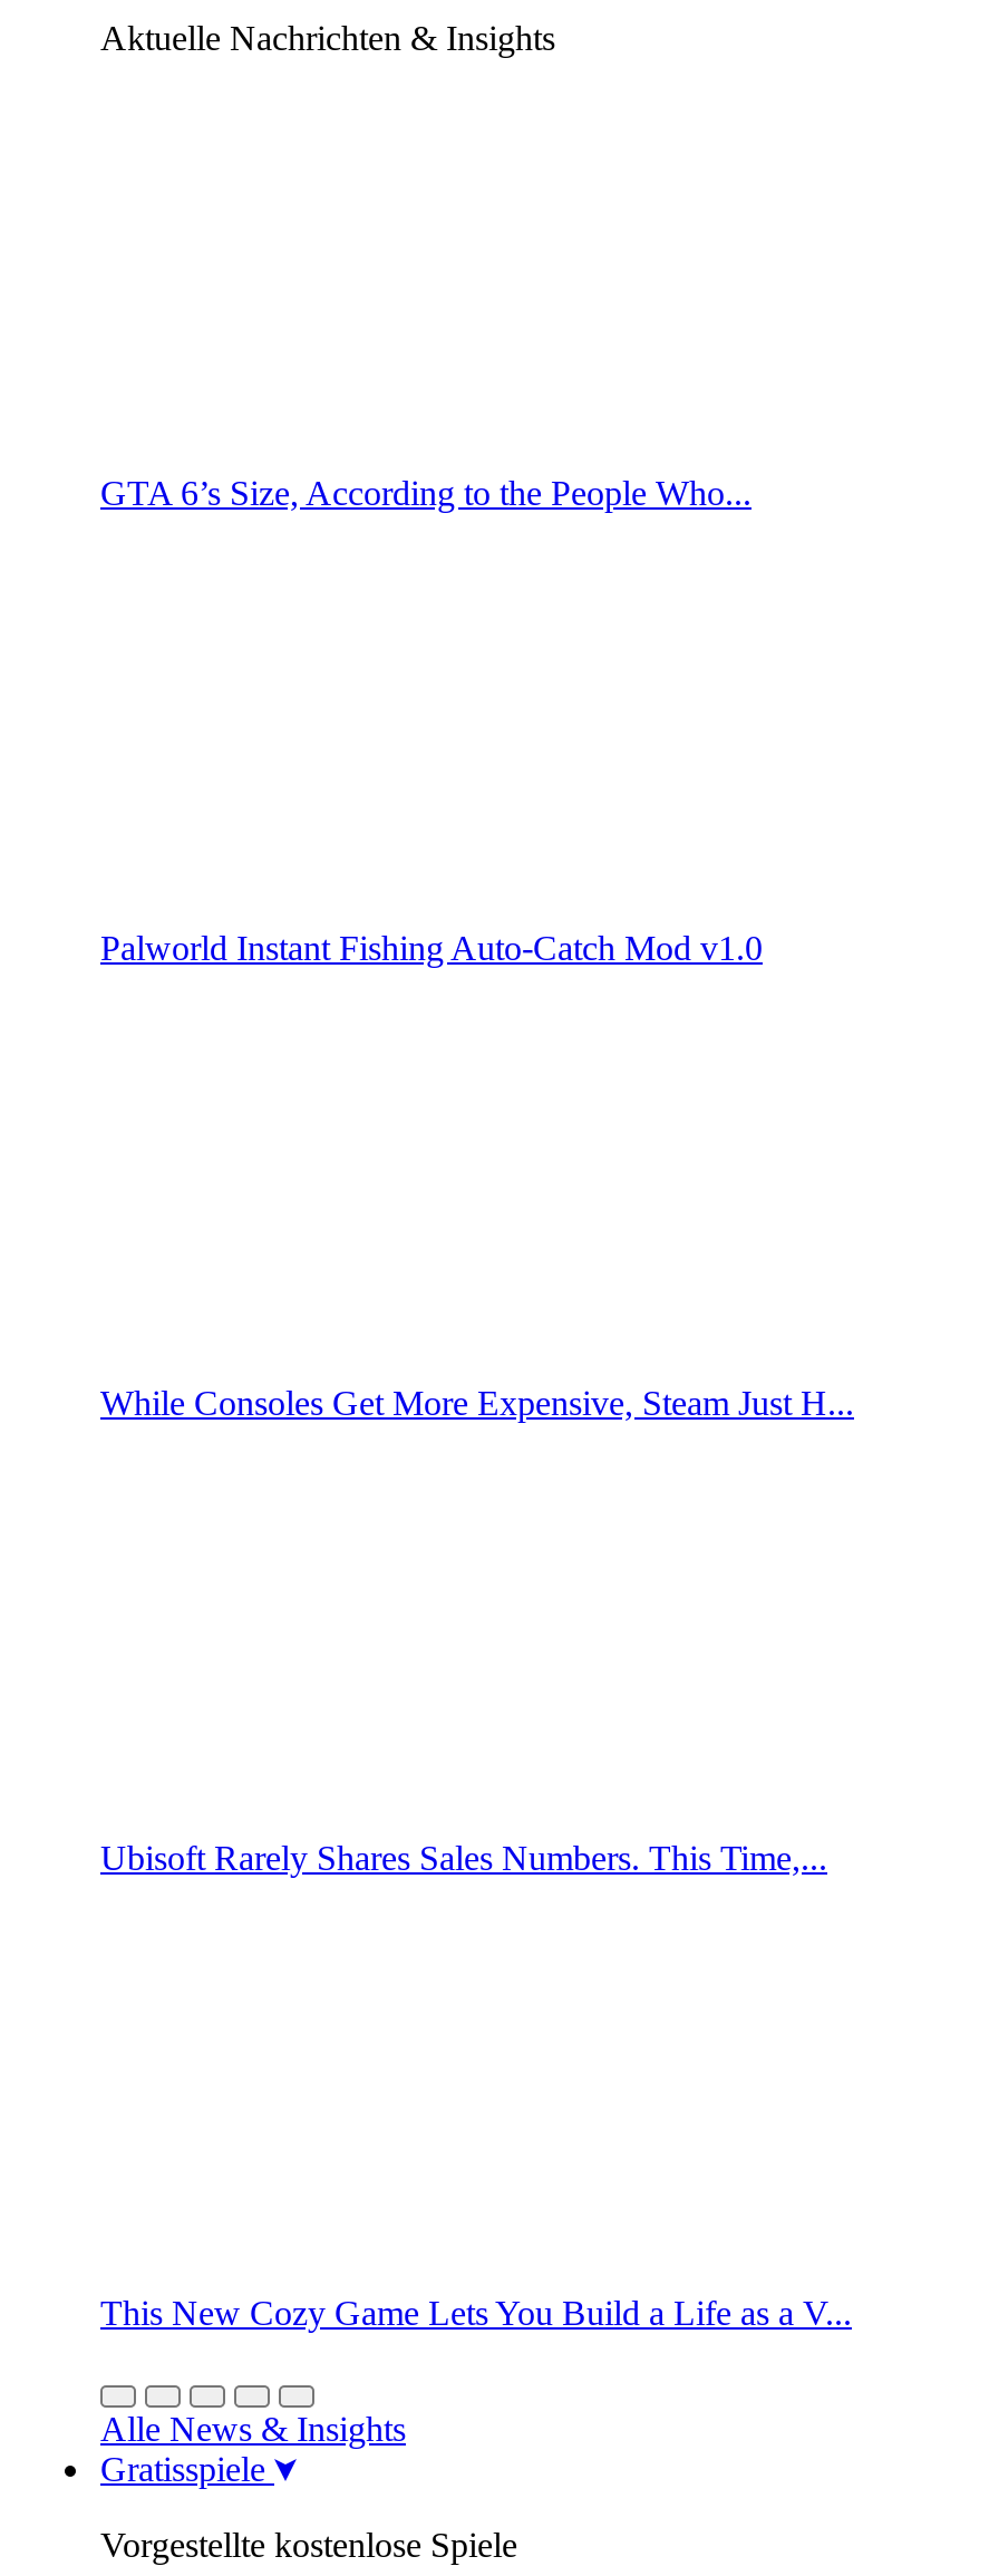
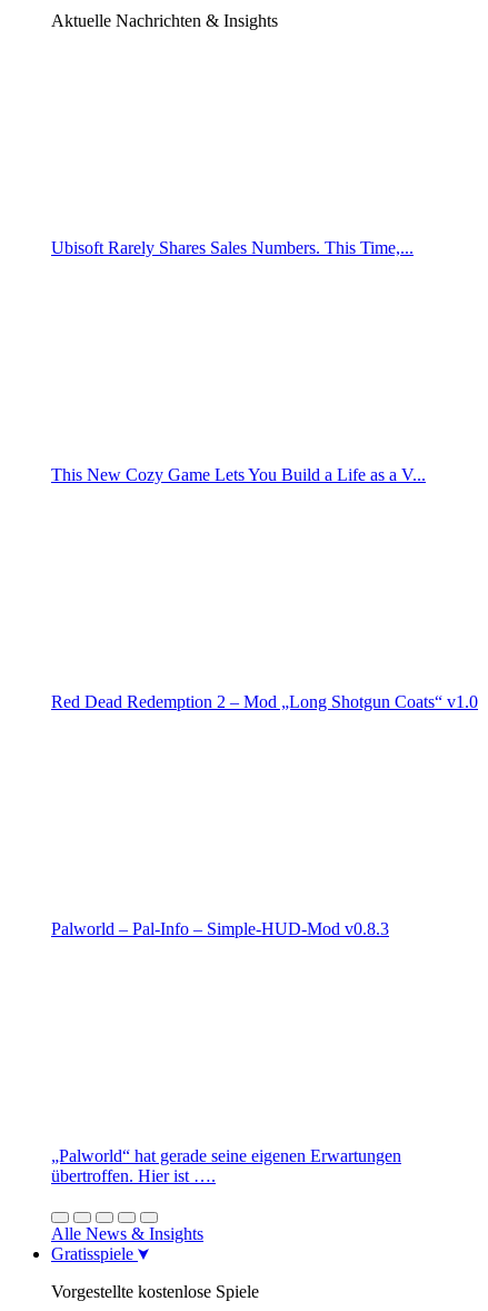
- GTA 6’s Size, According to the People Who...

- Palworld Instant Fishing Auto-Catch Mod v1.0

- While Consoles Get More Expensive, Steam Just H...

moved up: Ubisoft Rarely Shares Sales Numbers. This Time,... | This New Cozy Game Lets You Build a Life as a V...

+ Red Dead Redemption 2 – Mod „Long Shotgun Coats“ v1.0

+ Palworld – Pal-Info – Simple-HUD-Mod v0.8.3

+ „Palworld“ hat gerade seine eigenen Erwartungen
+ übertroffen. Hier ist ….
